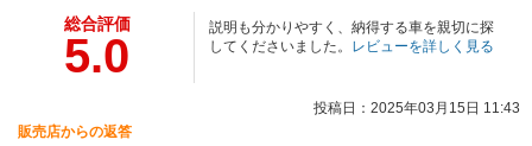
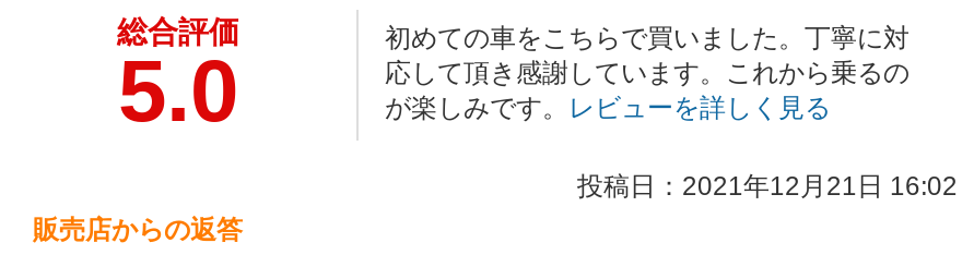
- 説明も分かりやすく、納得する車を親切に探
- してくださいました。レビューを詳しく見る
+ 初めての車をこちらで買いました。丁寧に対
+ 応して頂き感謝しています。これから乗るの
+ が楽しみです。レビューを詳しく見る

- 投稿日：2025年03月15日 11:43
+ 投稿日：2021年12月21日 16:02
